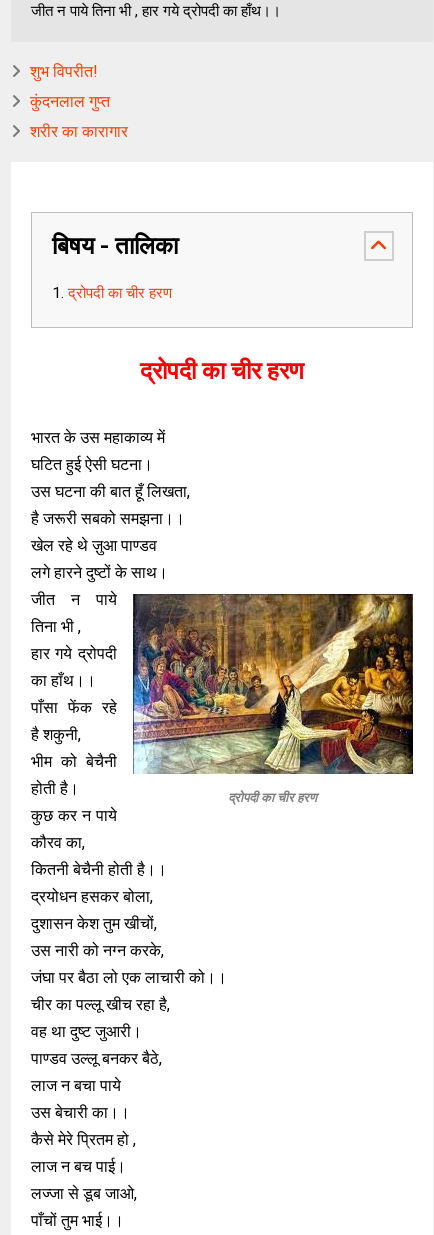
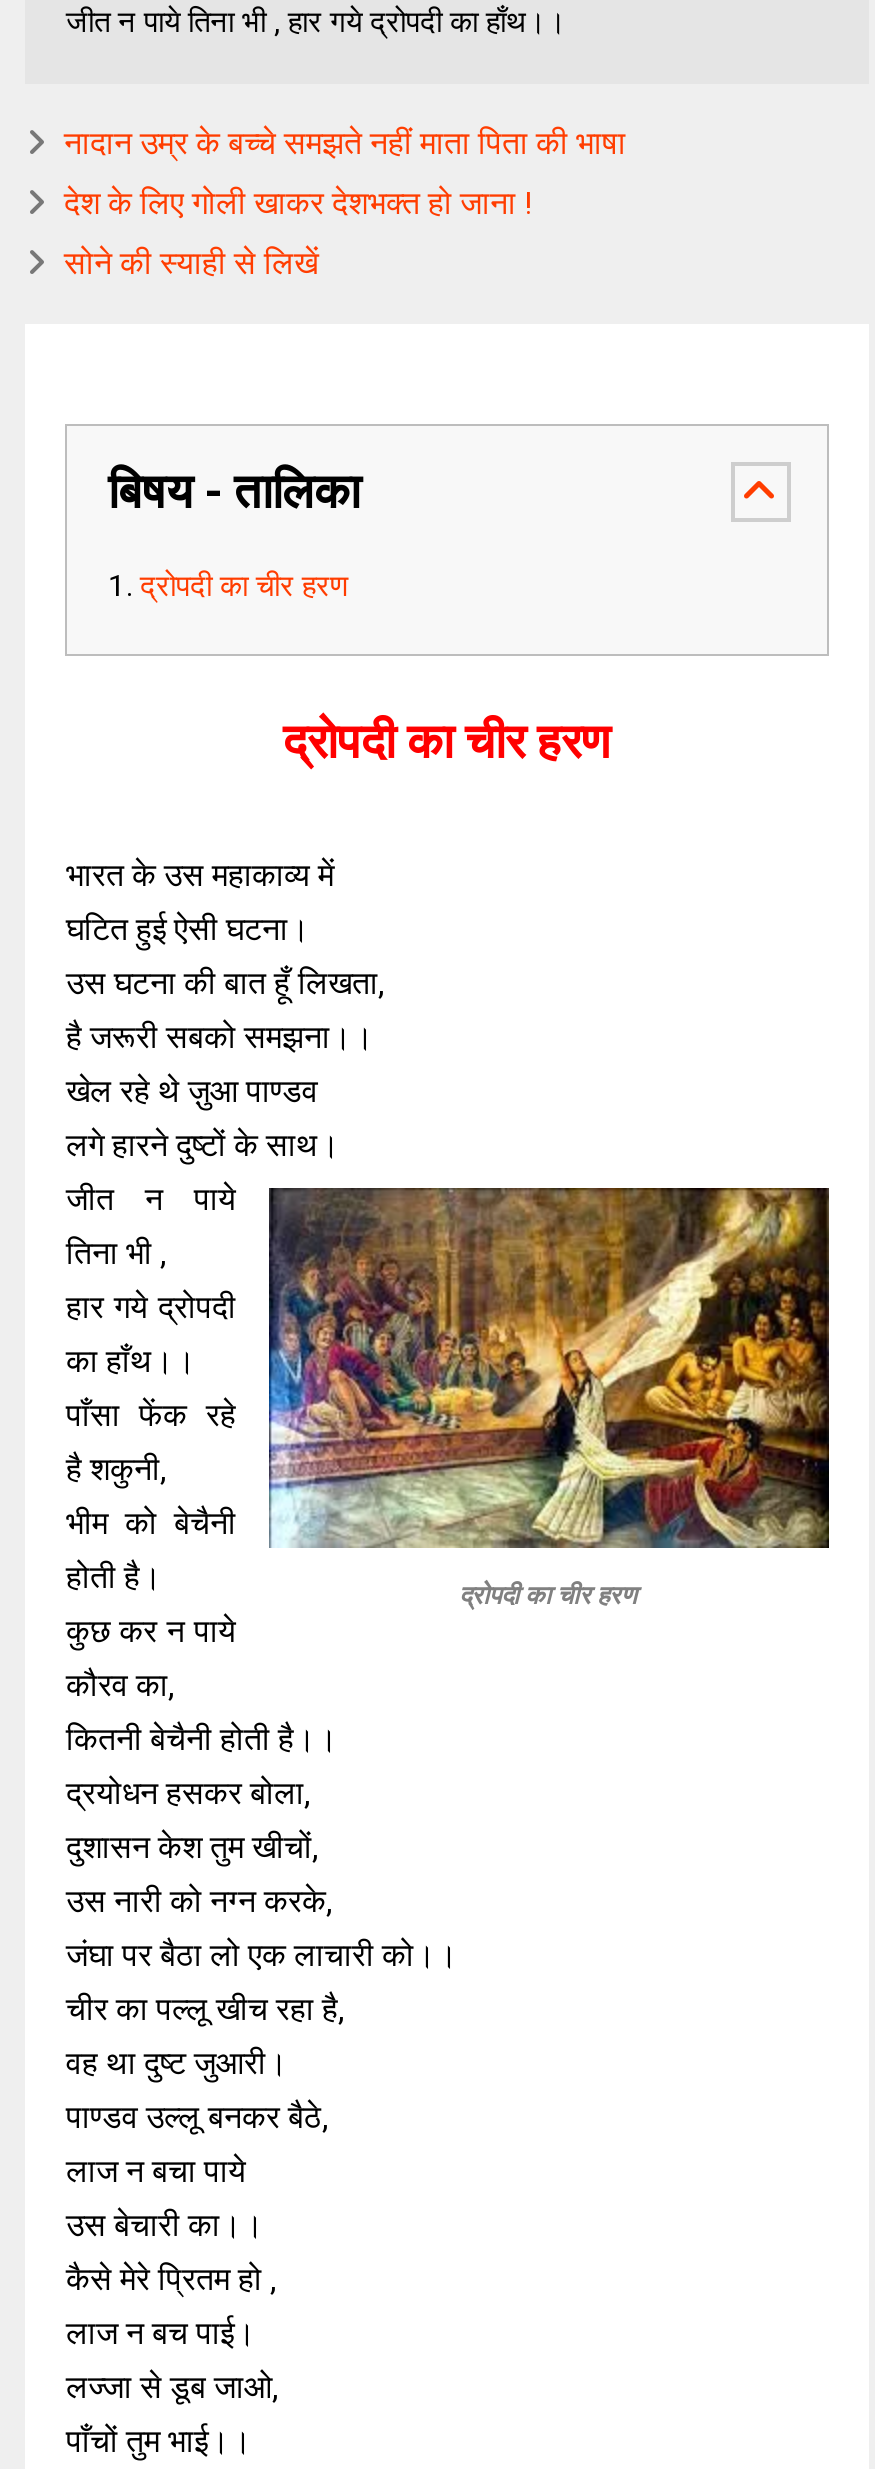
- शुभ विपरीत!
+ नादान उम्र के बच्चे समझते नहीं माता पिता की भाषा

- कुंदनलाल गुप्त
+ देश के लिए गोली खाकर देशभक्त हो जाना !

- शरीर का कारागार
+ सोने की स्याही से लिखें
